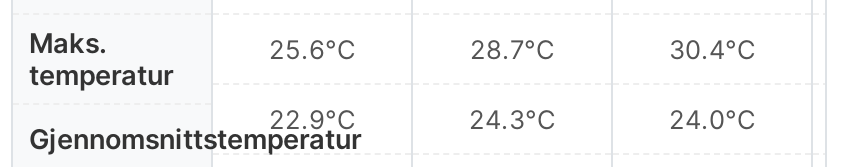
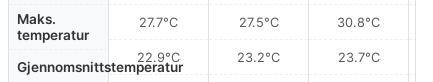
- 25.6°C
+ 27.7°C

- 28.7°C
+ 27.5°C

- 30.4°C
+ 30.8°C

- 24.3°C
+ 23.2°C

- 24.0°C
+ 23.7°C
